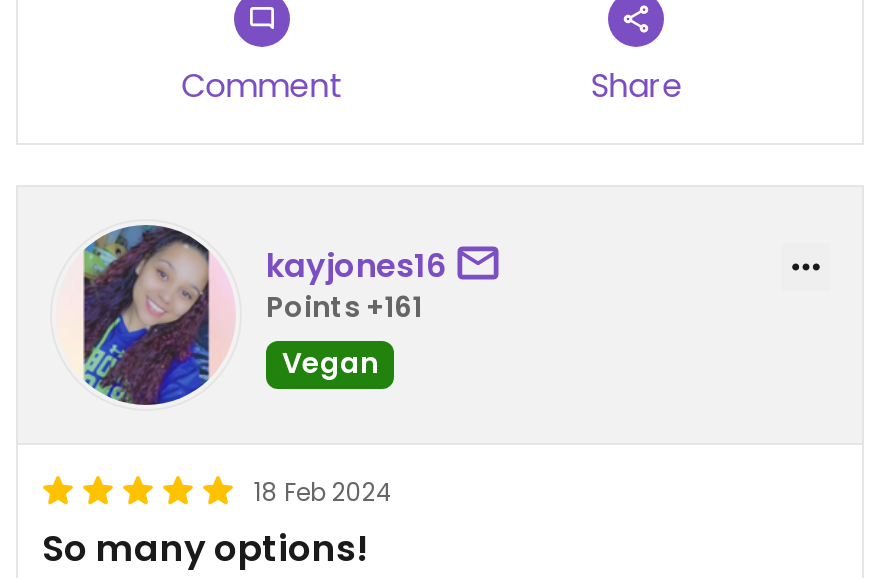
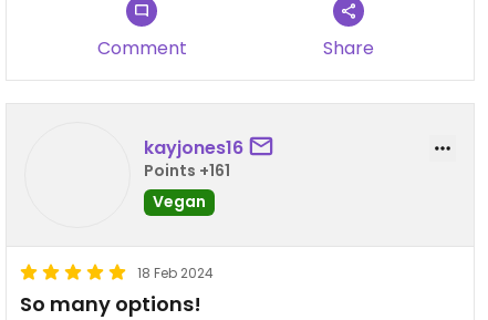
- [image]
